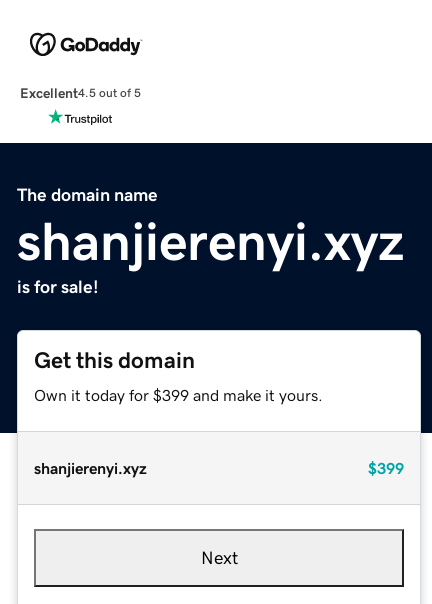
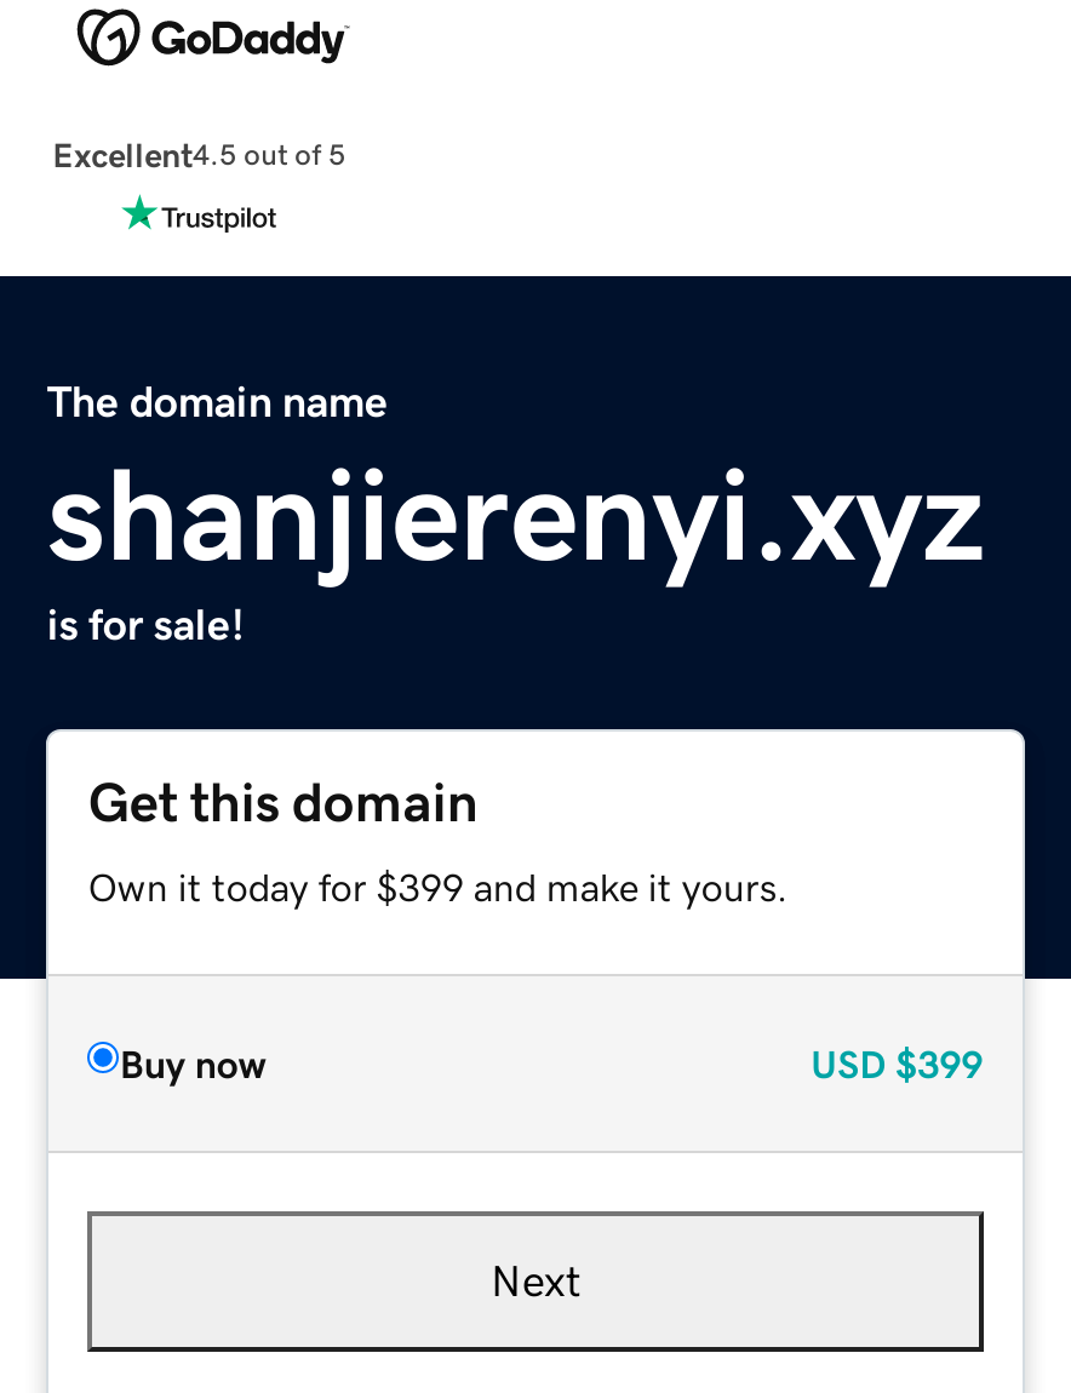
- shanjierenyi.xyz
- $399
+ Buy now
+ USD $399
